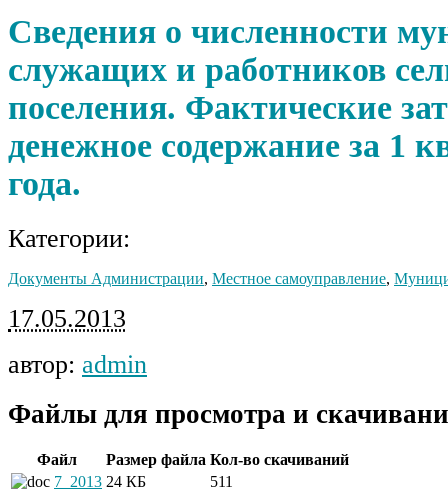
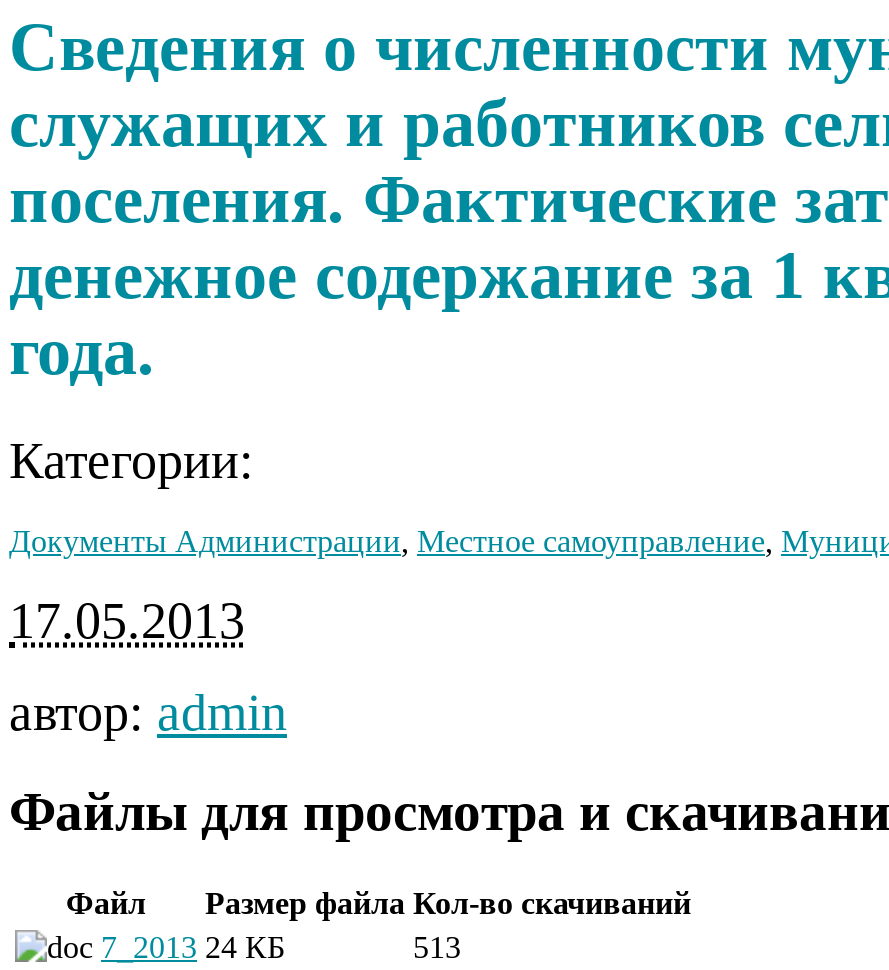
- 511
+ 513
